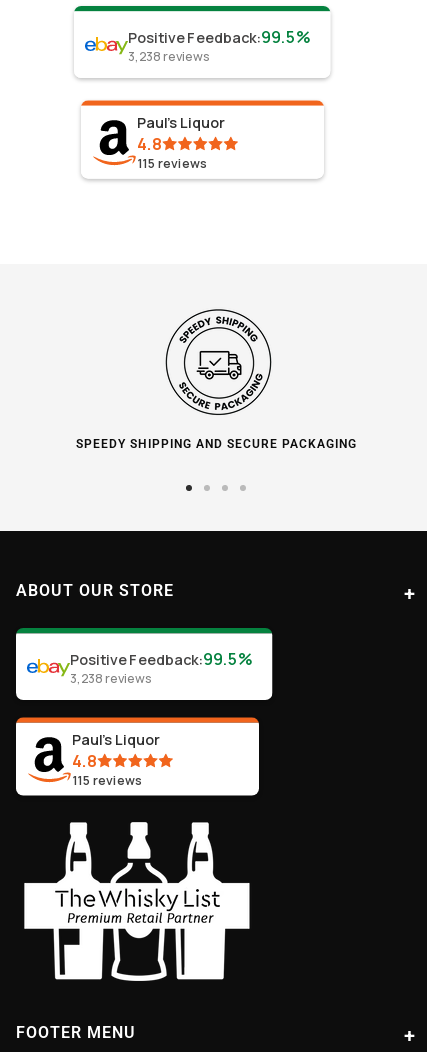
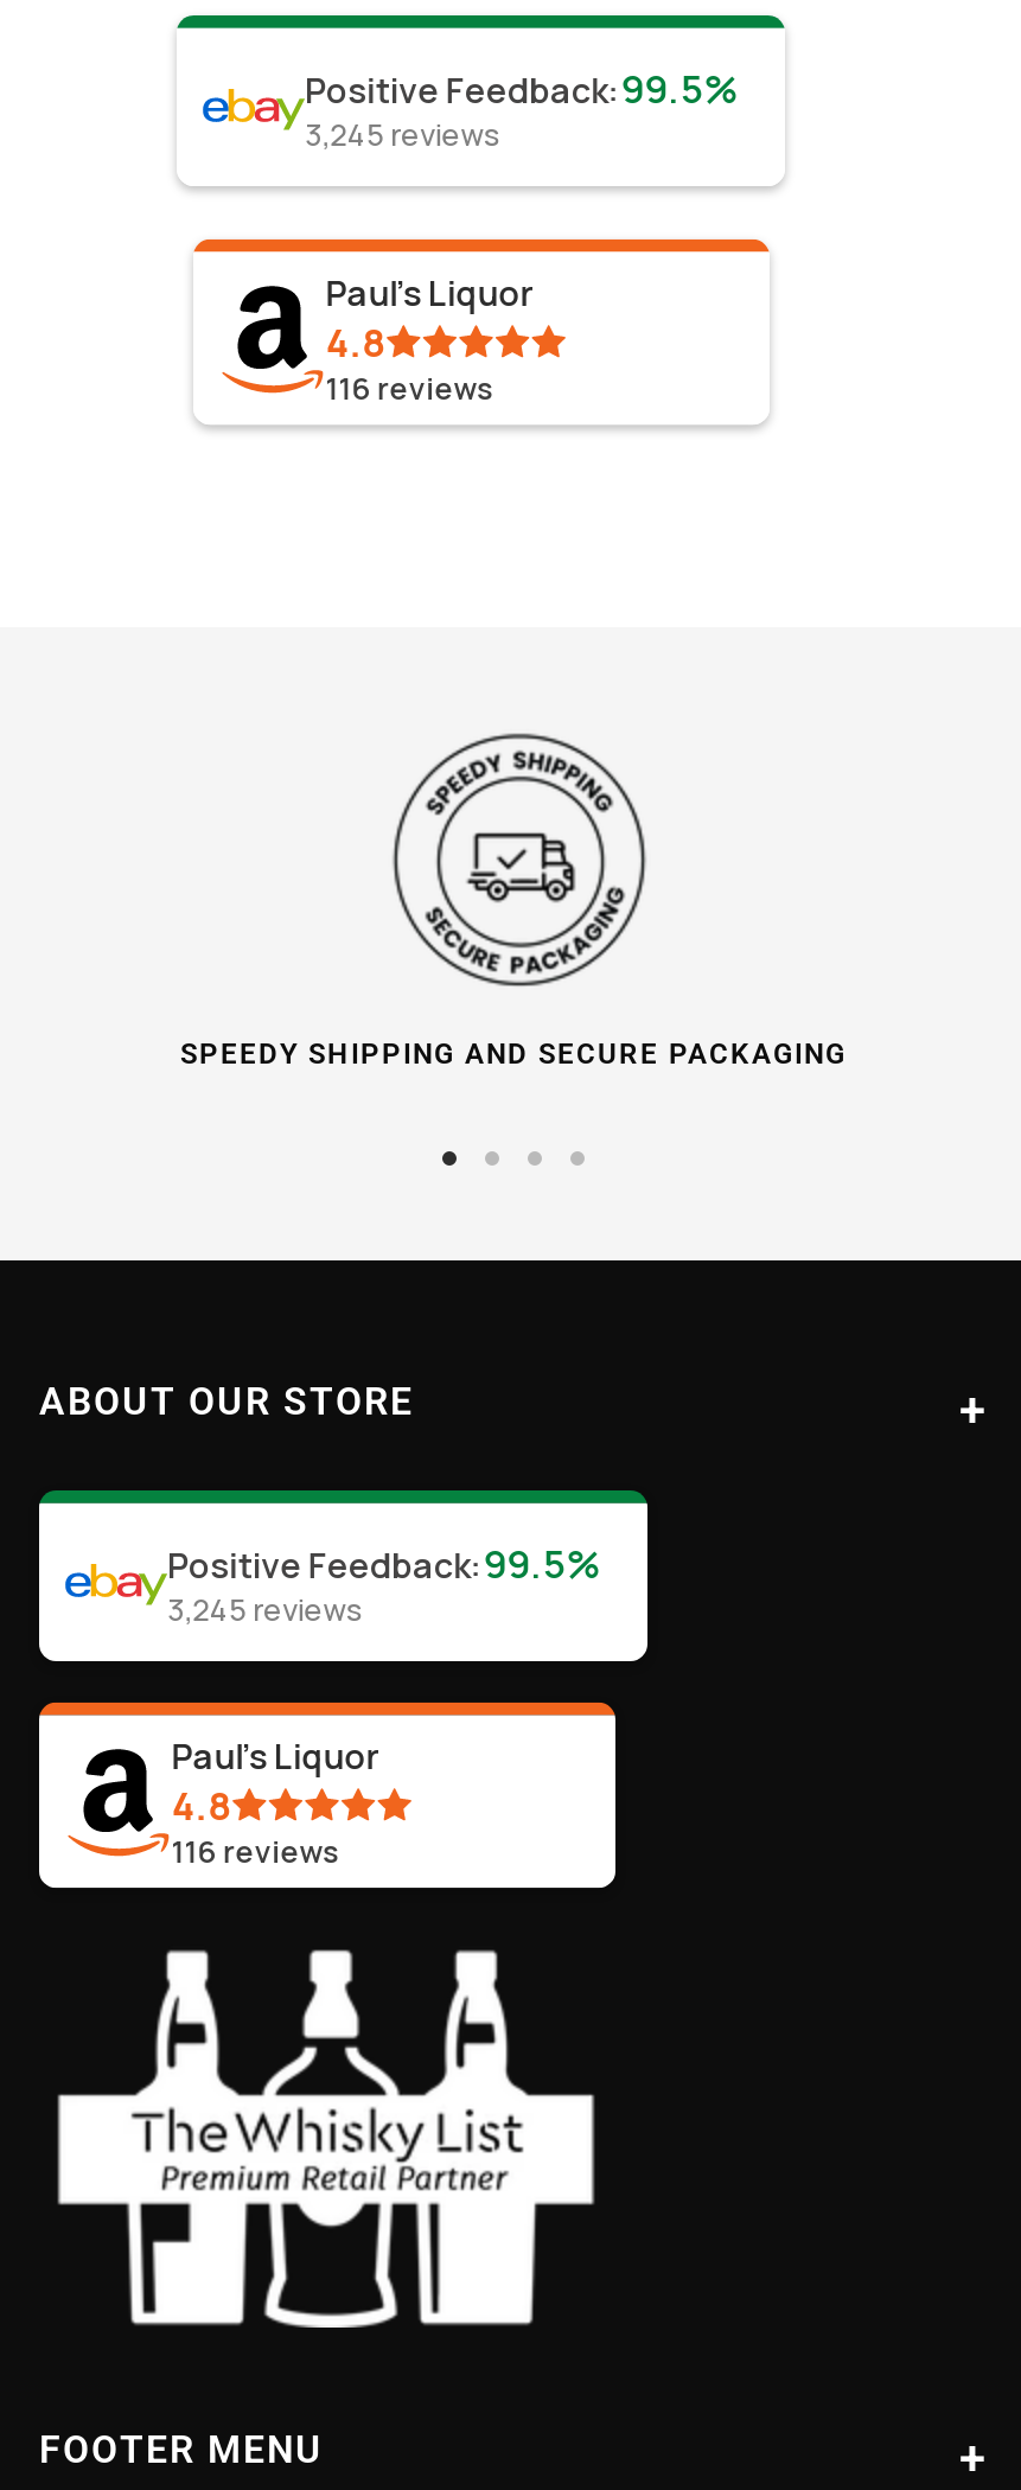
- 3,238 reviews
+ 3,245 reviews

- 115 reviews
+ 116 reviews

- 3,238 reviews
+ 3,245 reviews

- 115 reviews
+ 116 reviews
